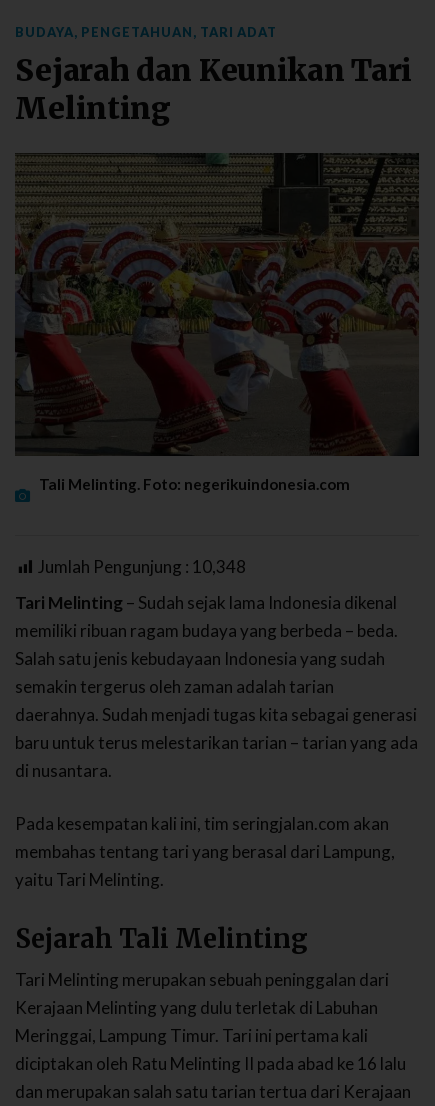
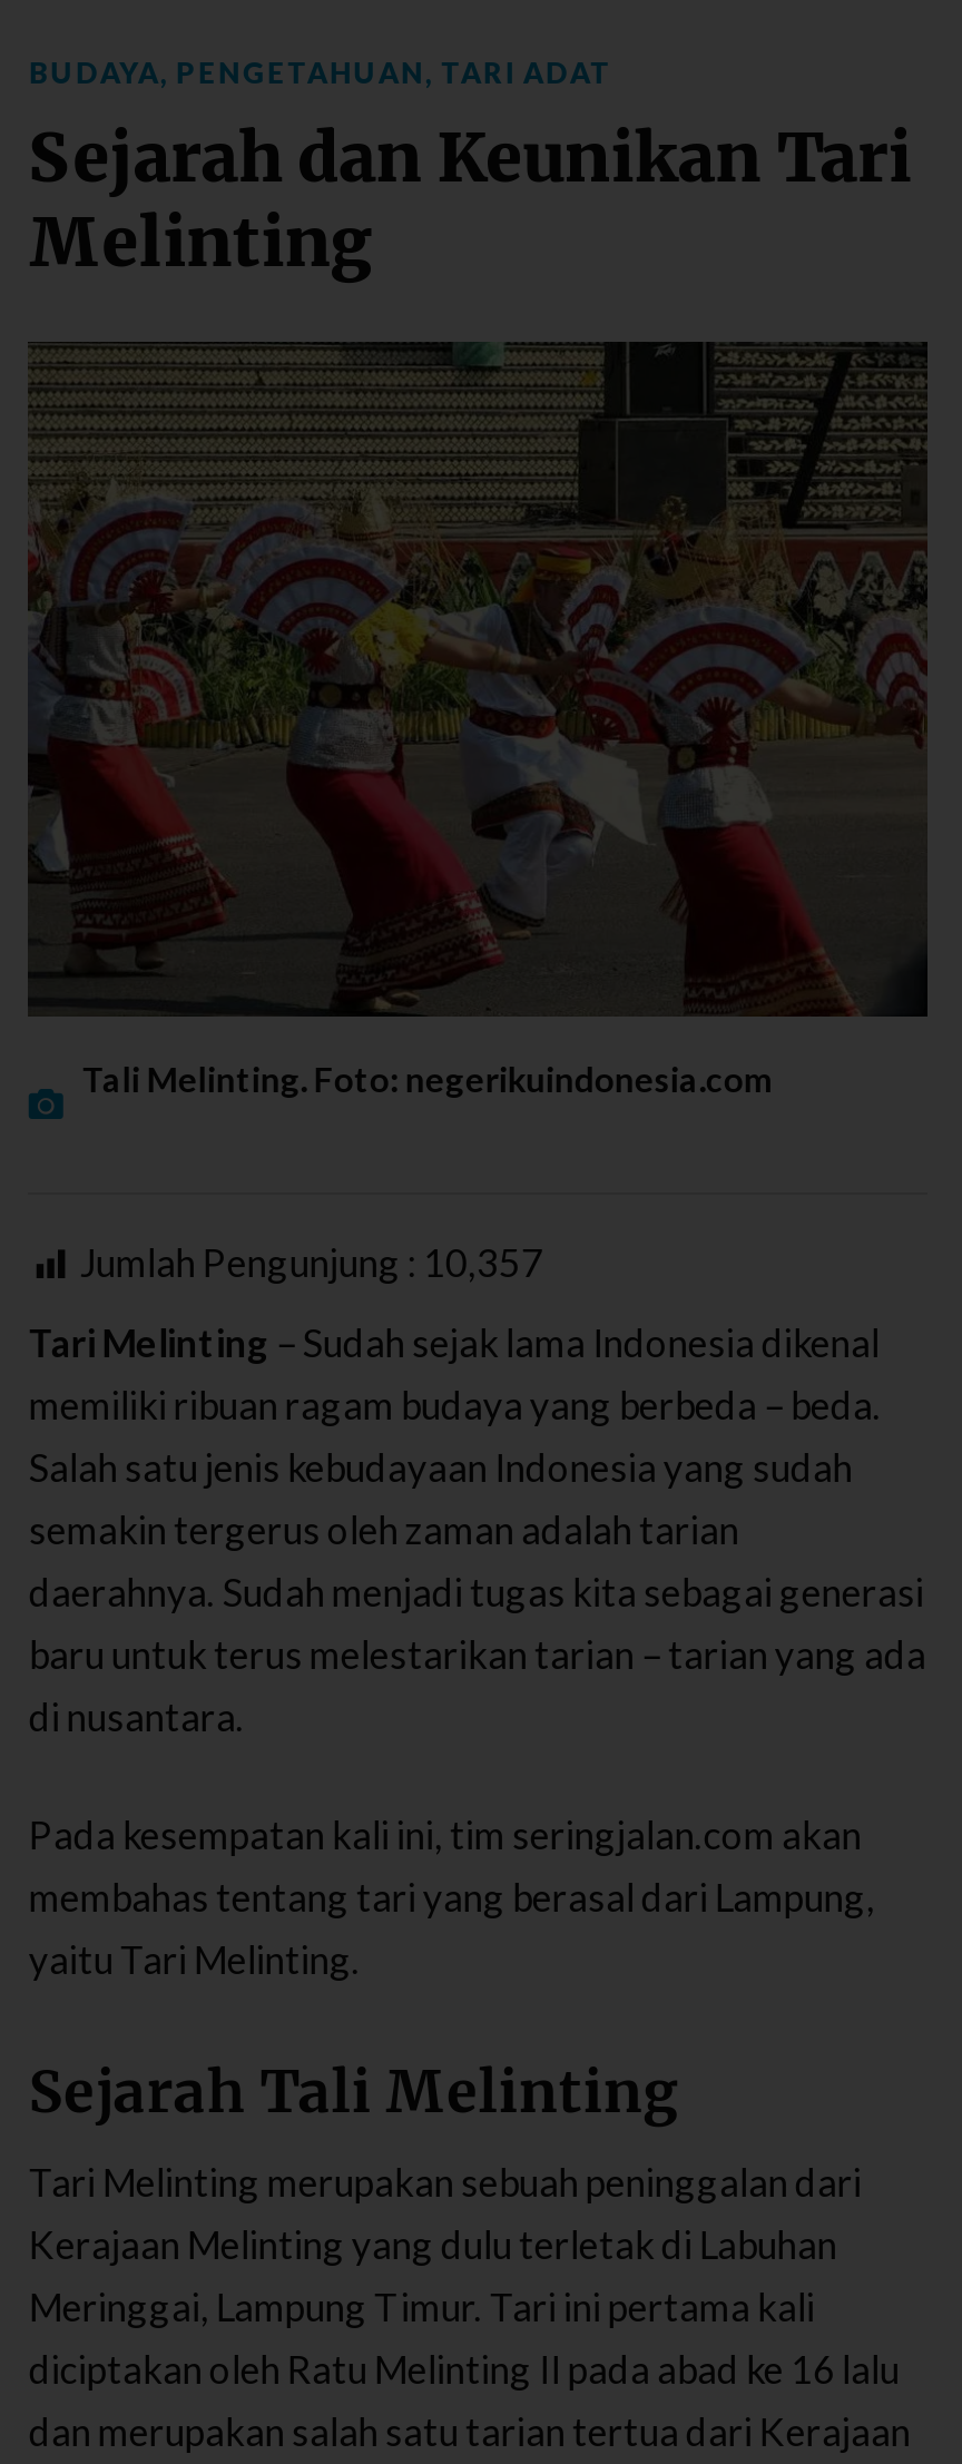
- Jumlah Pengunjung : 10,348
+ Jumlah Pengunjung : 10,357
